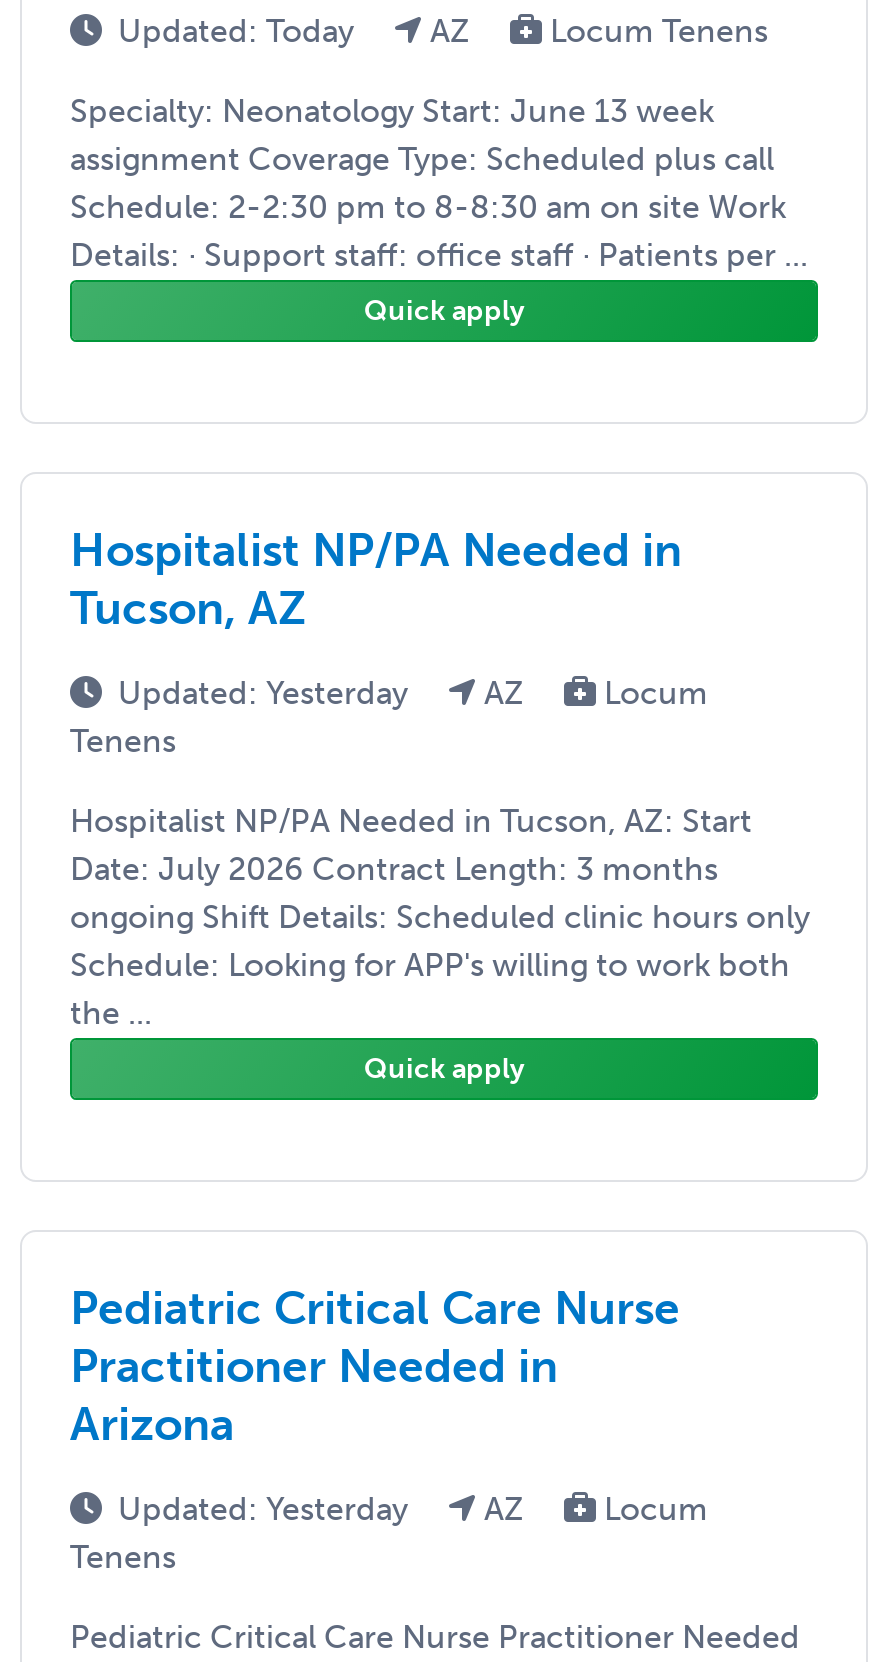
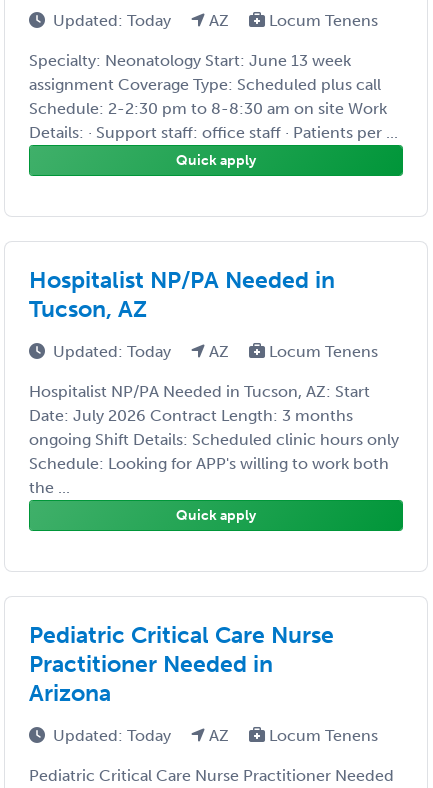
- Updated: Yesterday
+ Updated: Today

- Updated: Yesterday
+ Updated: Today
